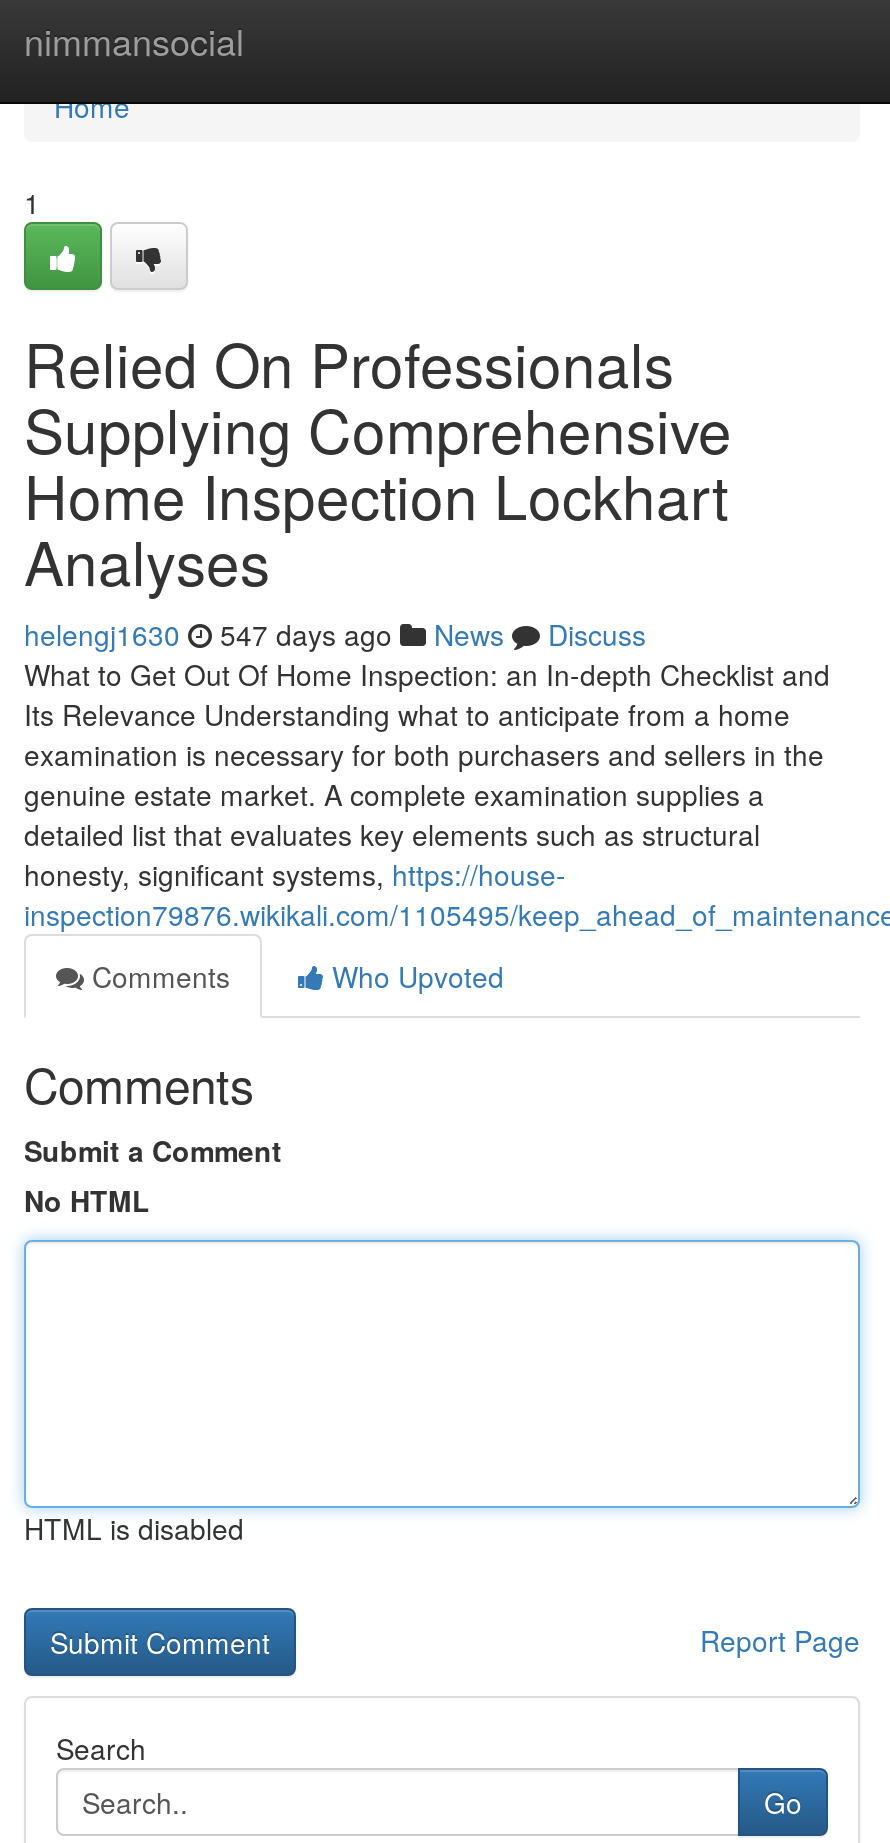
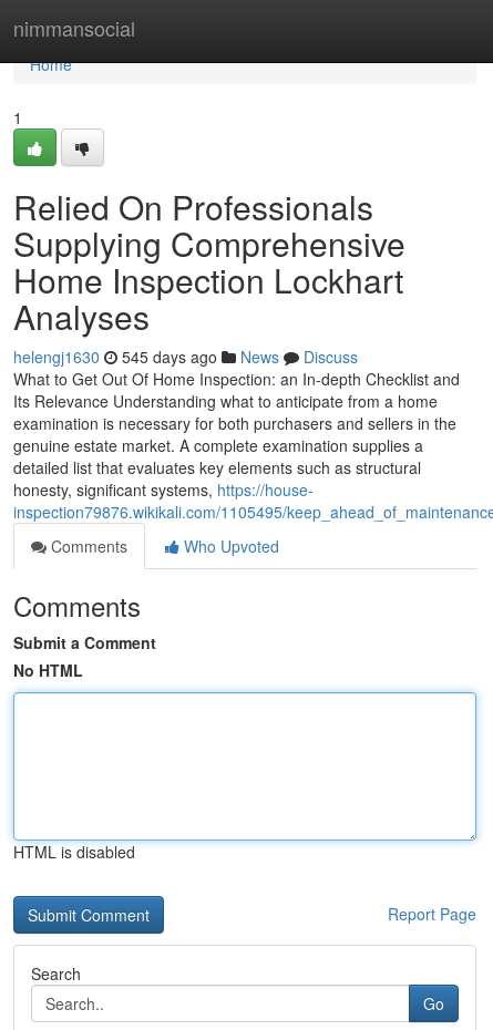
- helengj1630 547 days ago News Discuss
+ helengj1630 545 days ago News Discuss
